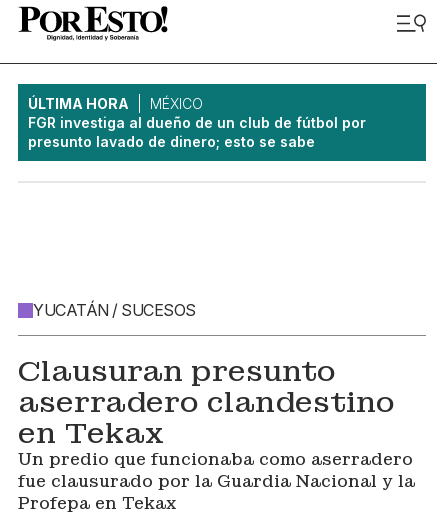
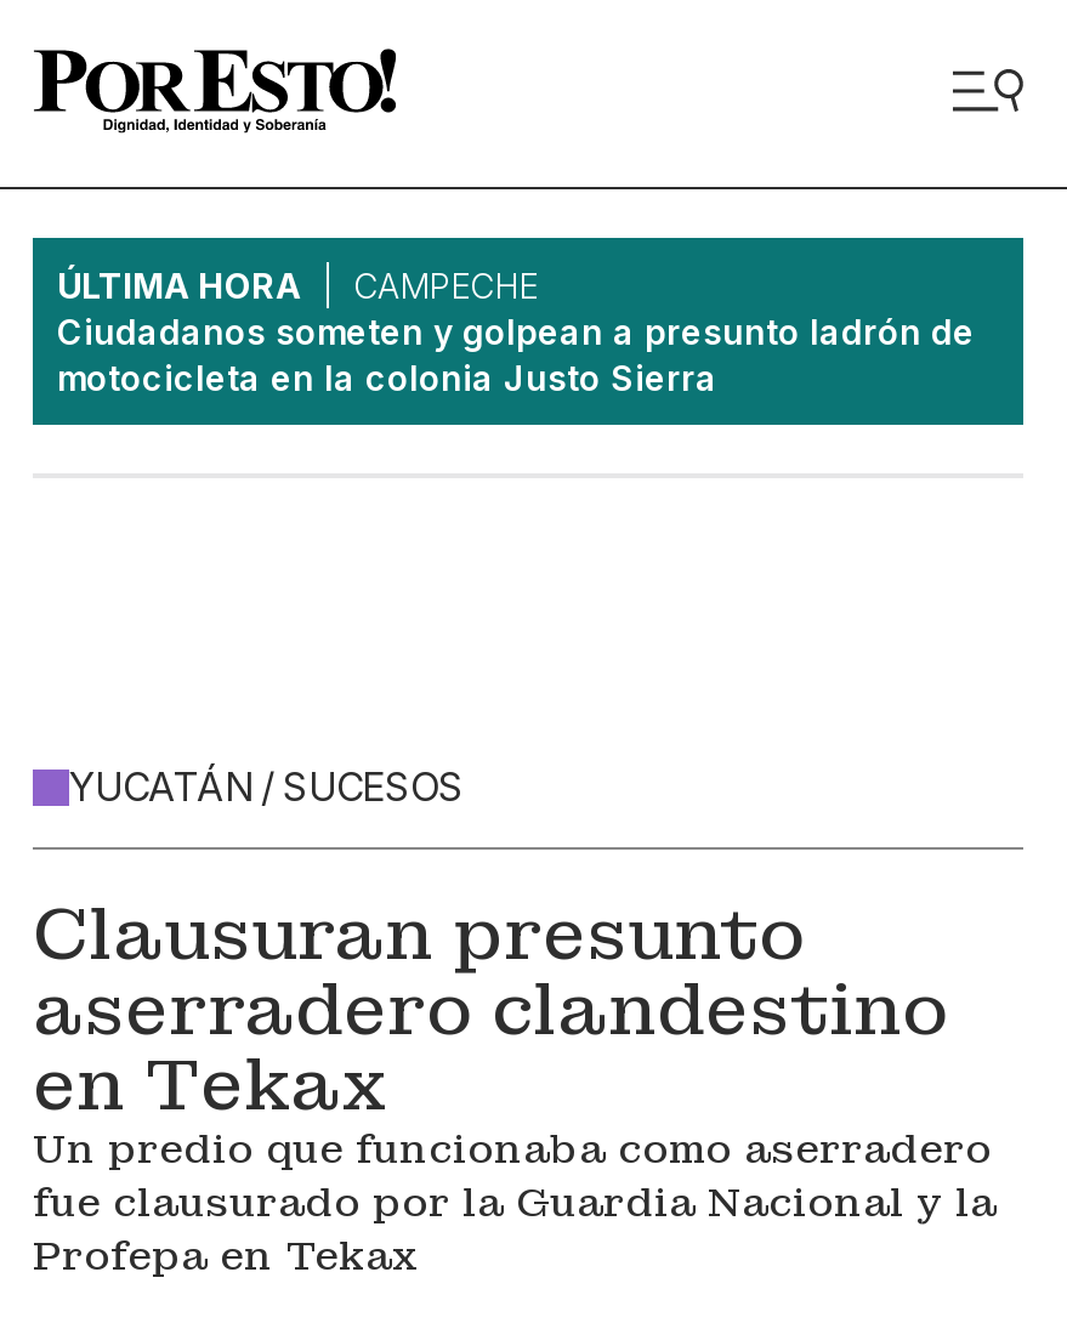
- MÉXICO
- FGR investiga al dueño de un club de fútbol por
- presunto lavado de dinero; esto se sabe
+ CAMPECHE
+ Ciudadanos someten y golpean a presunto ladrón de
+ motocicleta en la colonia Justo Sierra
